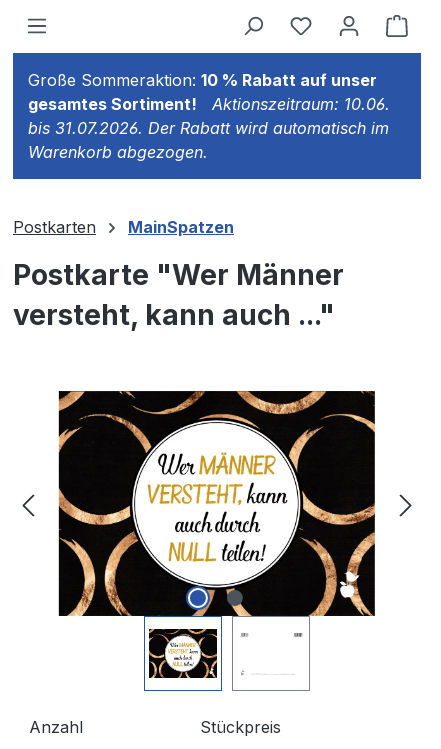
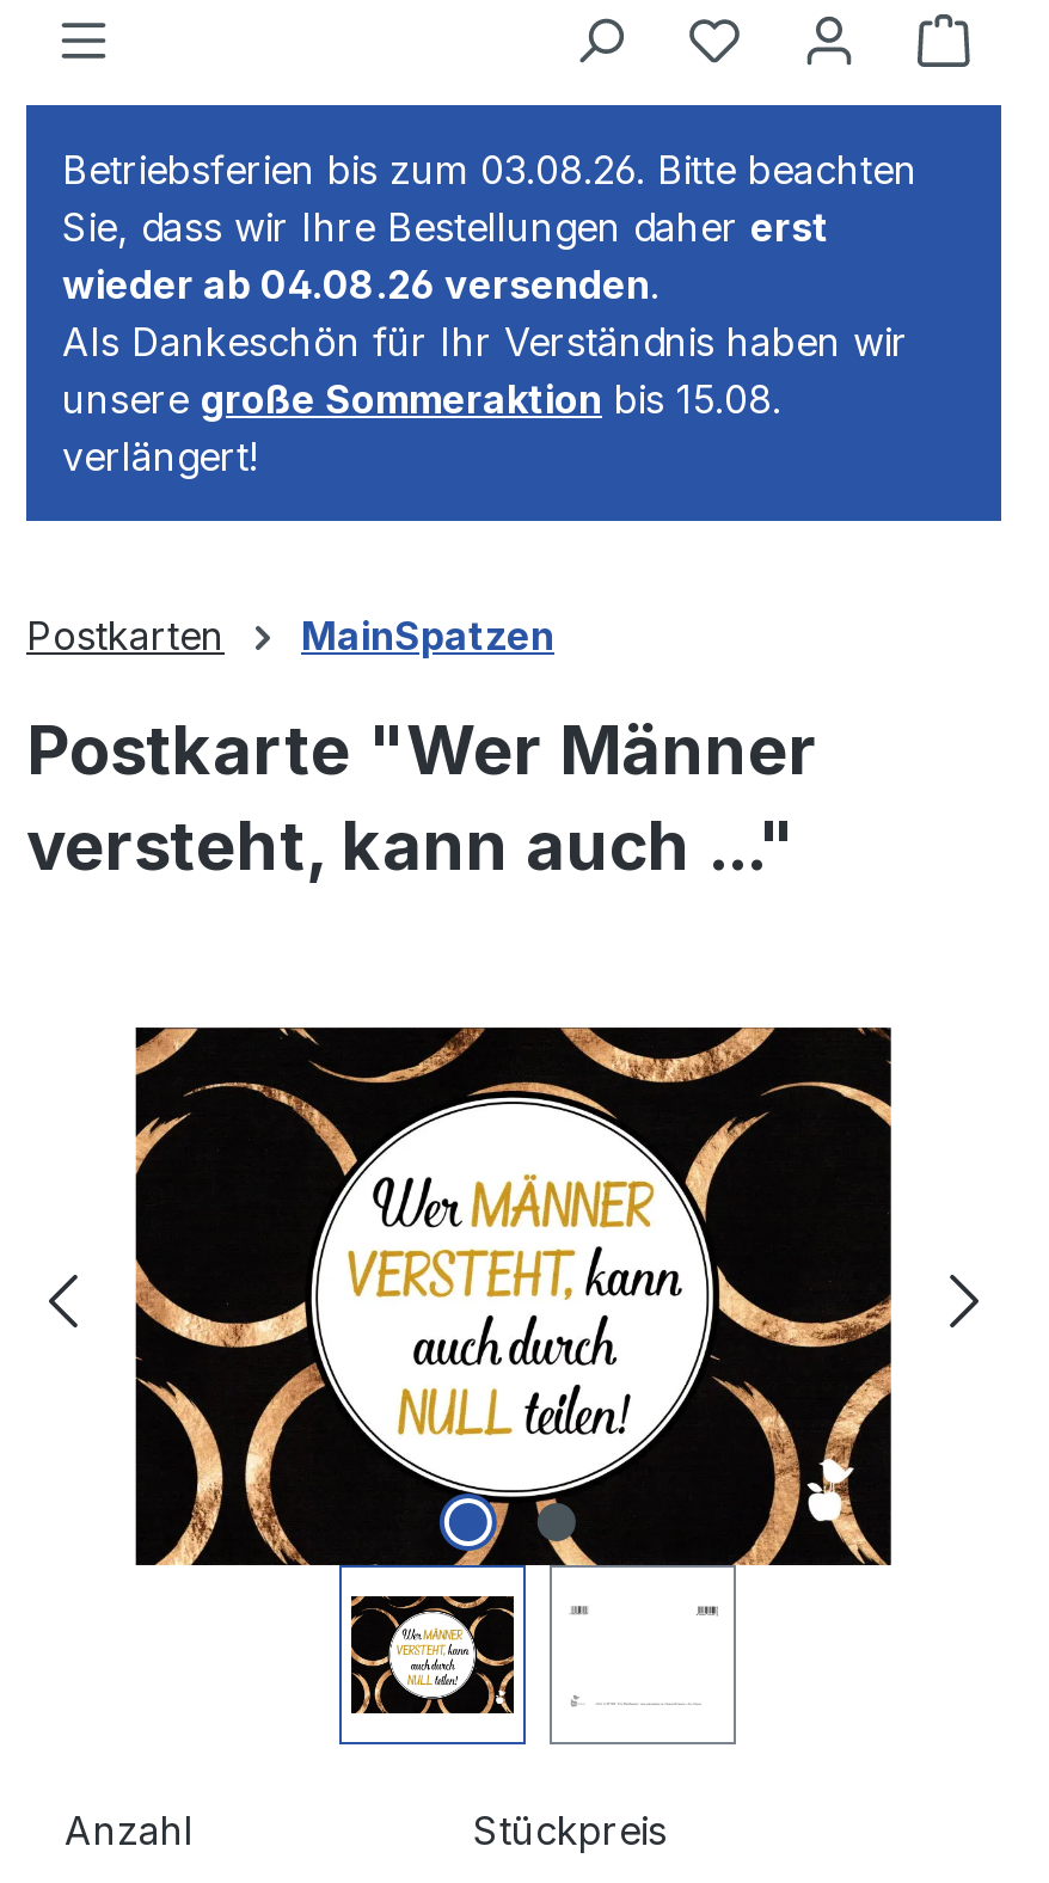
- Große Sommeraktion: 10 % Rabatt auf unser
- gesamtes Sortiment!
- Aktionszeitraum: 10.06.
- bis 31.07.2026. Der Rabatt wird automatisch im
- Warenkorb abgezogen.
+ Betriebsferien bis zum 03.08.26. Bitte beachten
+ Sie, dass wir Ihre Bestellungen daher erst
+ wieder ab 04.08.26 versenden.
+ Als Dankeschön für Ihr Verständnis haben wir
+ unsere große Sommeraktion bis 15.08.
+ verlängert!
